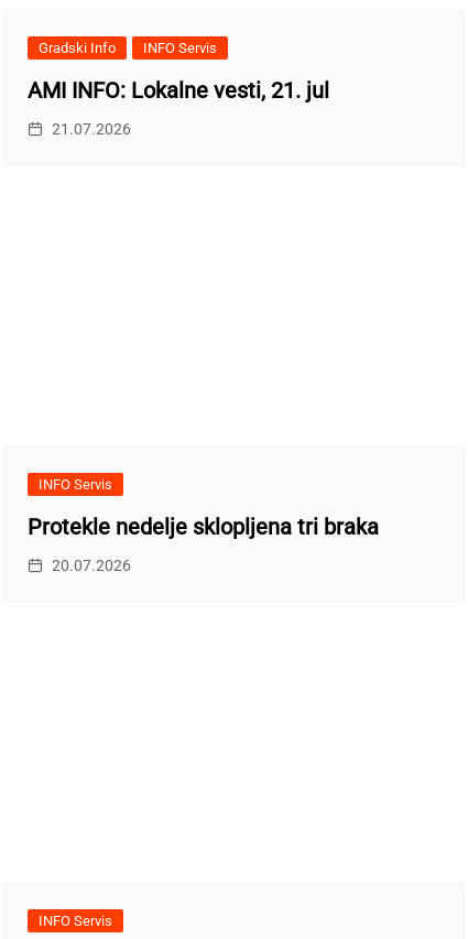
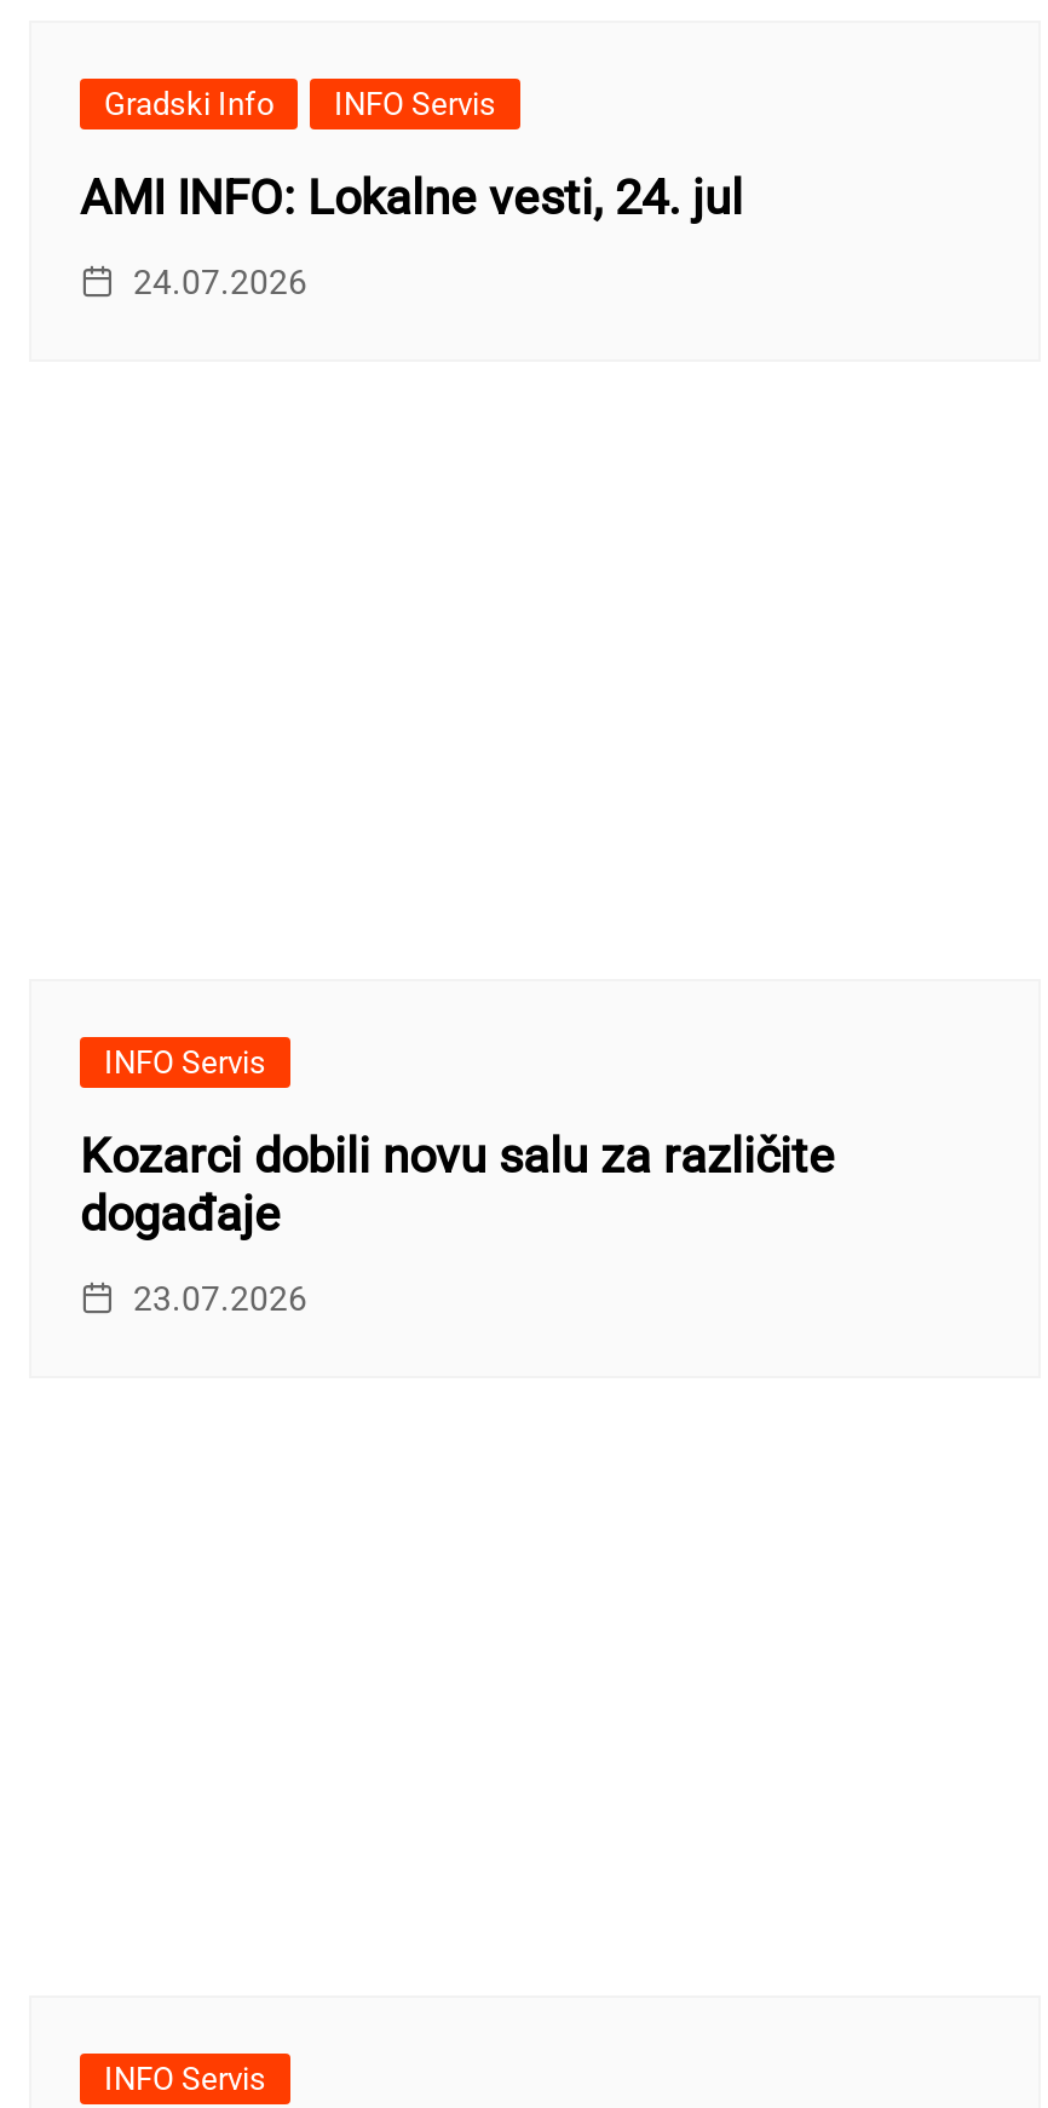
- AMI INFO: Lokalne vesti, 21. jul
+ AMI INFO: Lokalne vesti, 24. jul

- 21.07.2026
+ 24.07.2026

- Protekle nedelje sklopljena tri braka
+ Kozarci dobili novu salu za različite
+ događaje

- 20.07.2026
+ 23.07.2026
